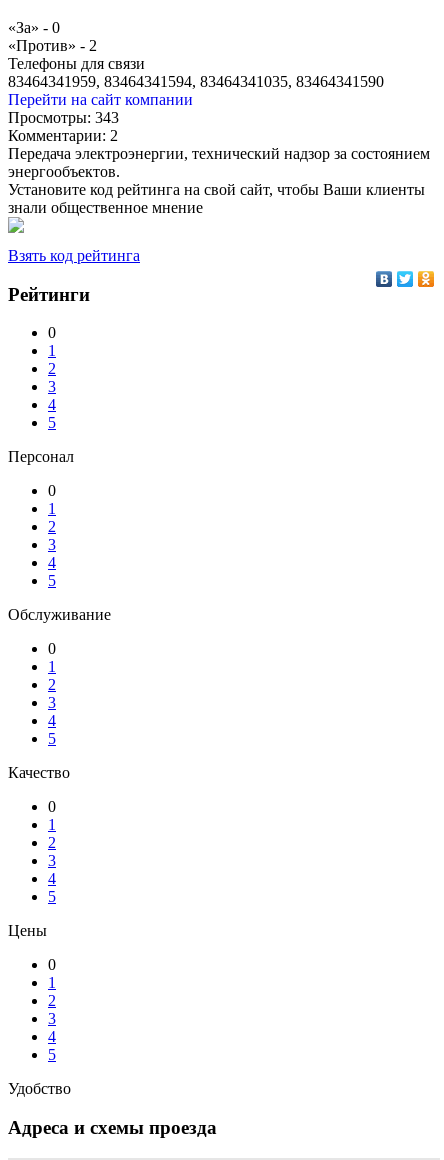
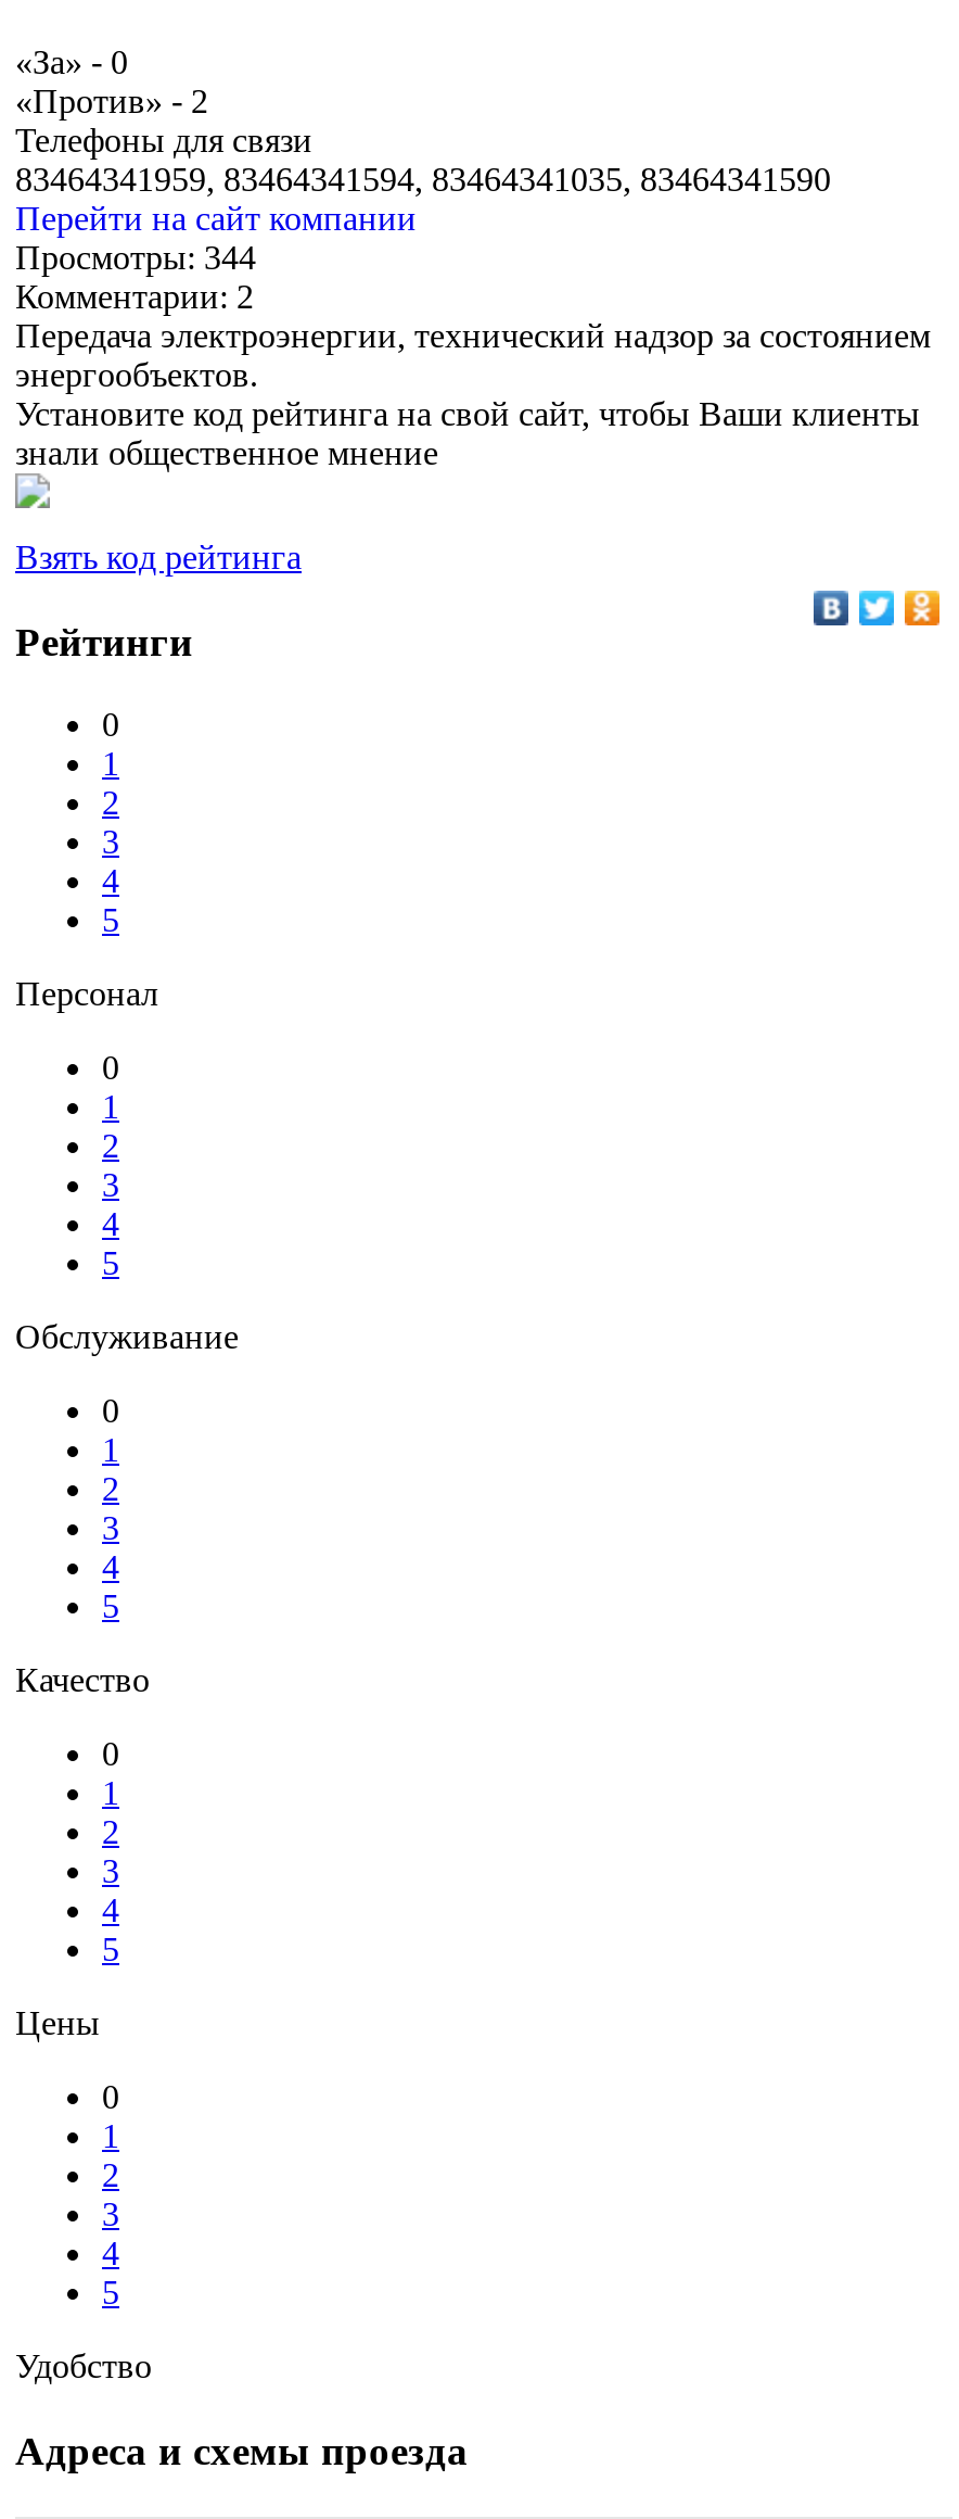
- Просмотры: 343
+ Просмотры: 344
